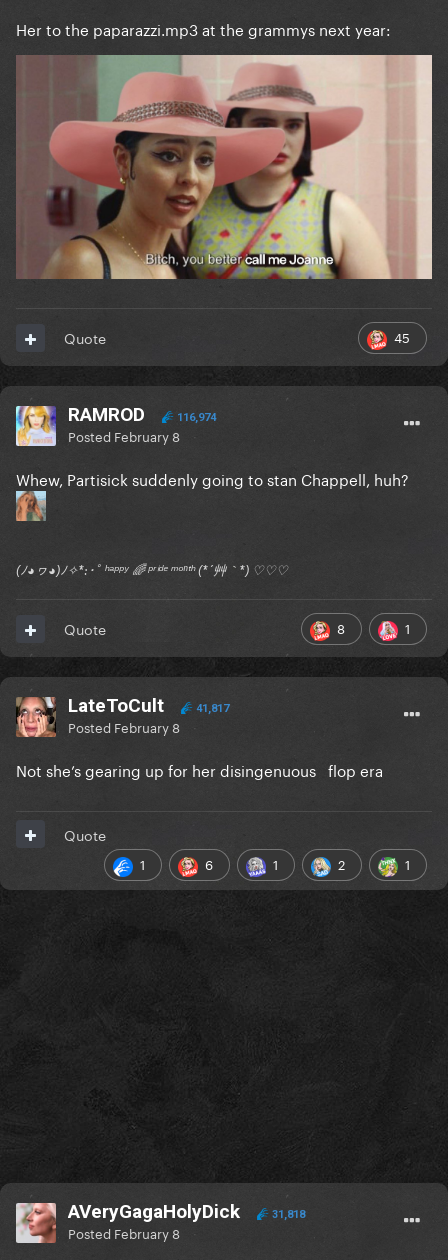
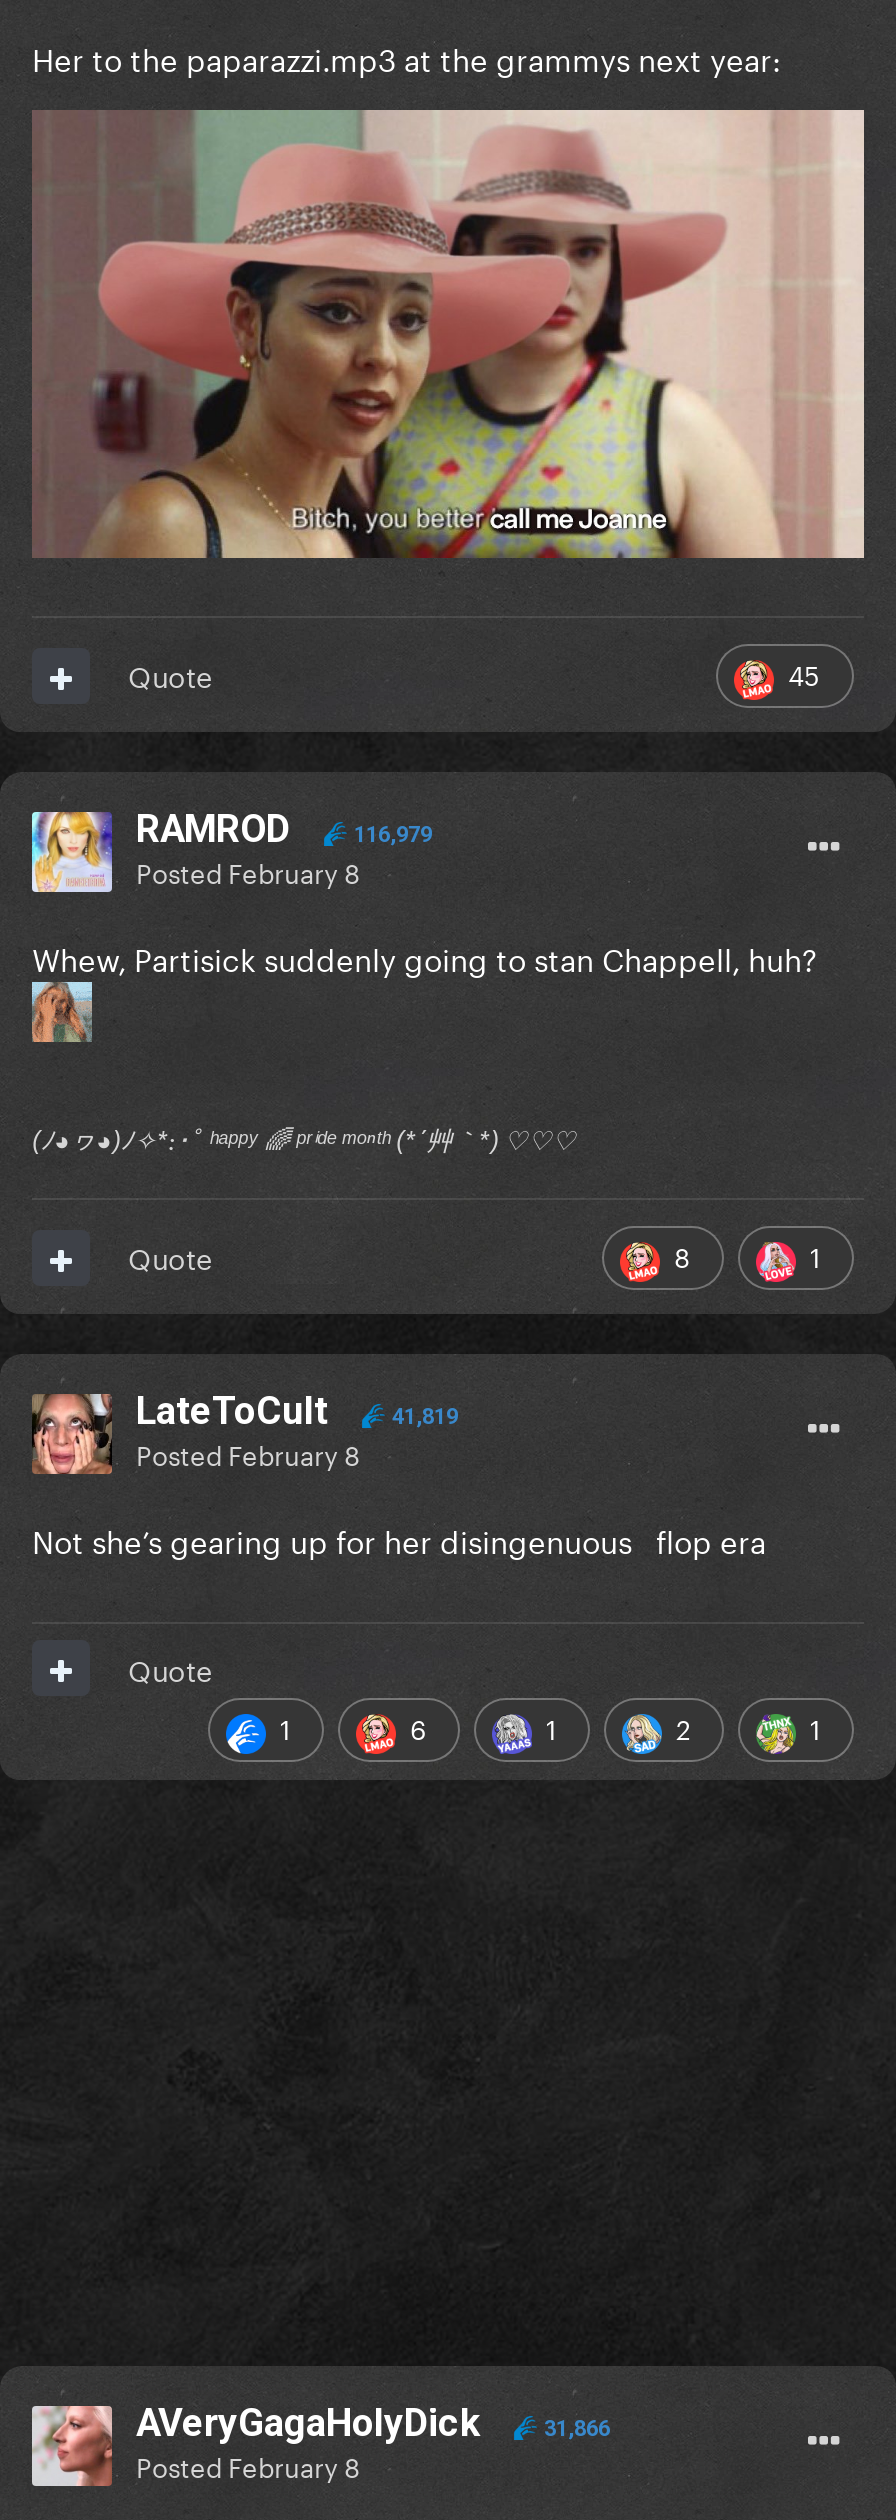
- RAMROD 116,974
+ RAMROD 116,979

- 41,817
+ 41,819

- 31,818
+ 31,866
